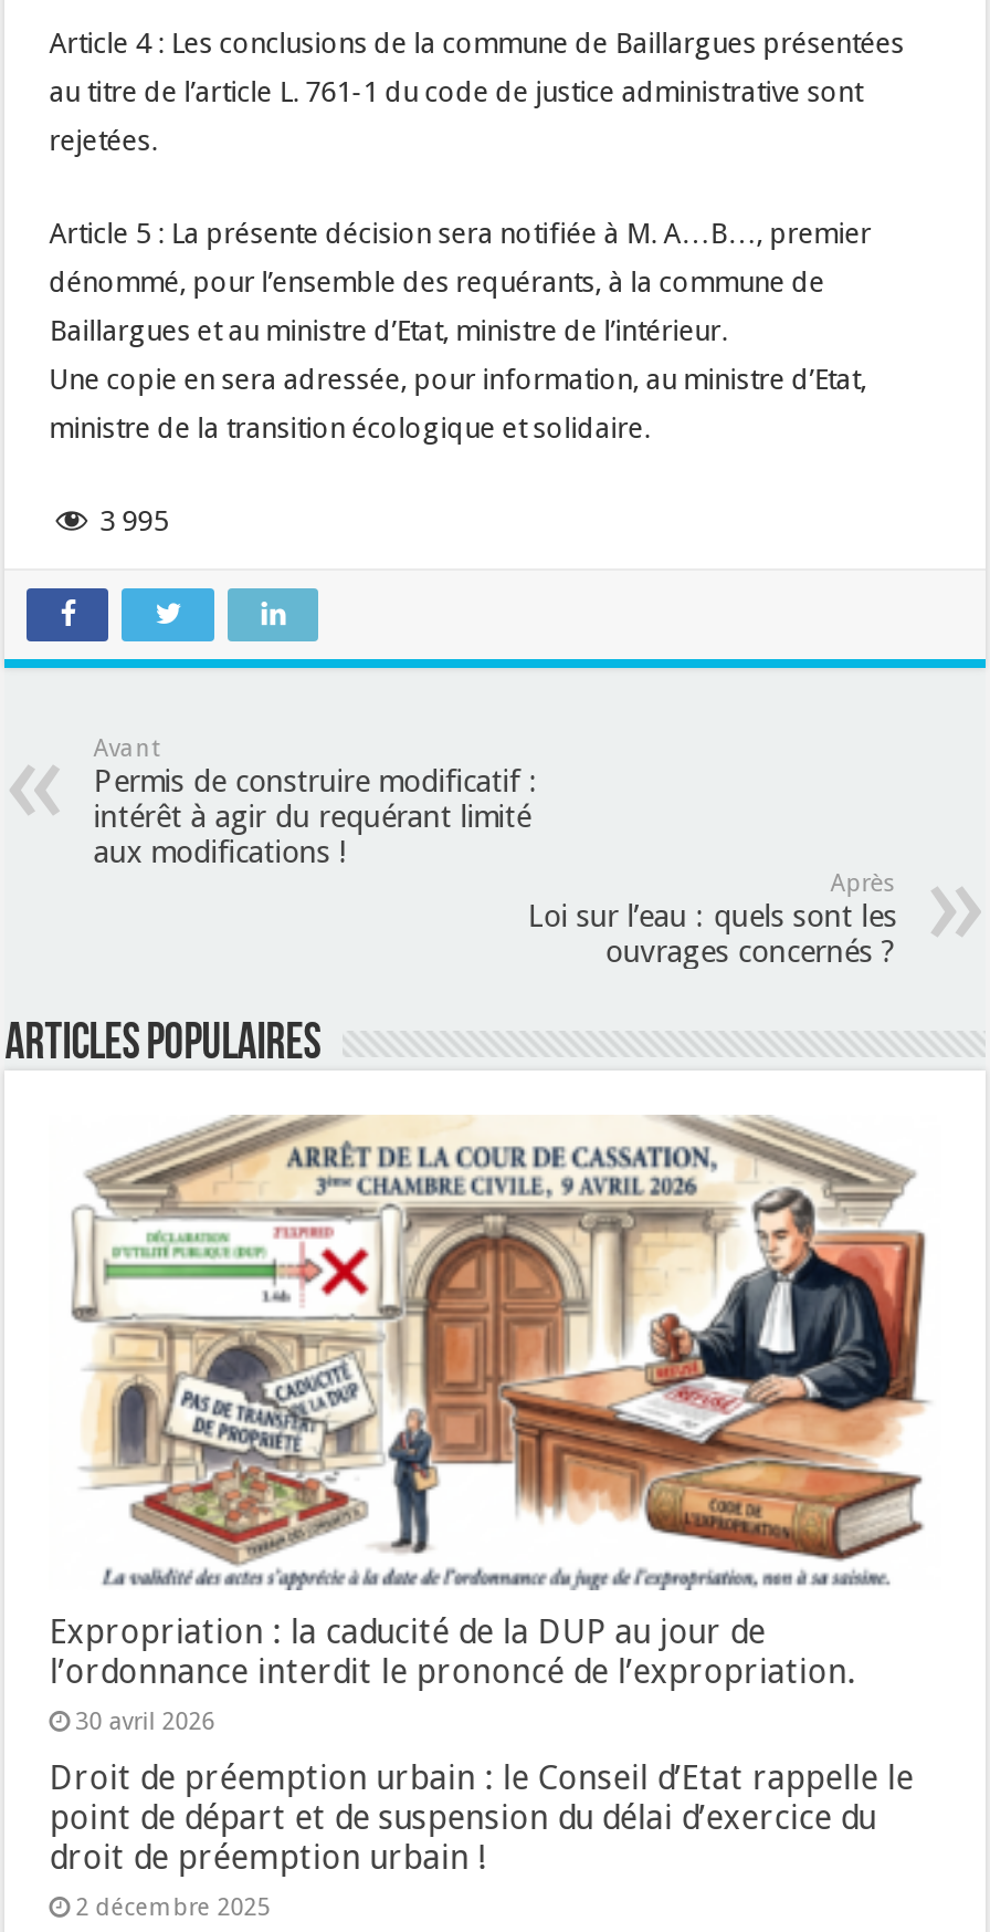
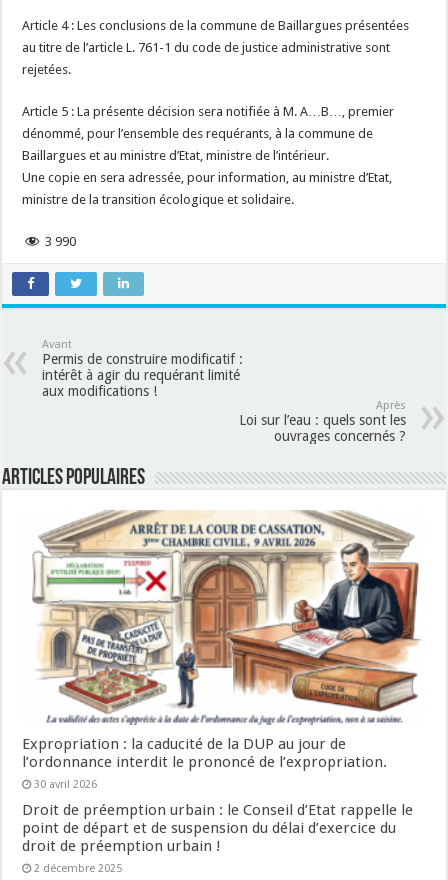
- 3 995
+ 3 990
